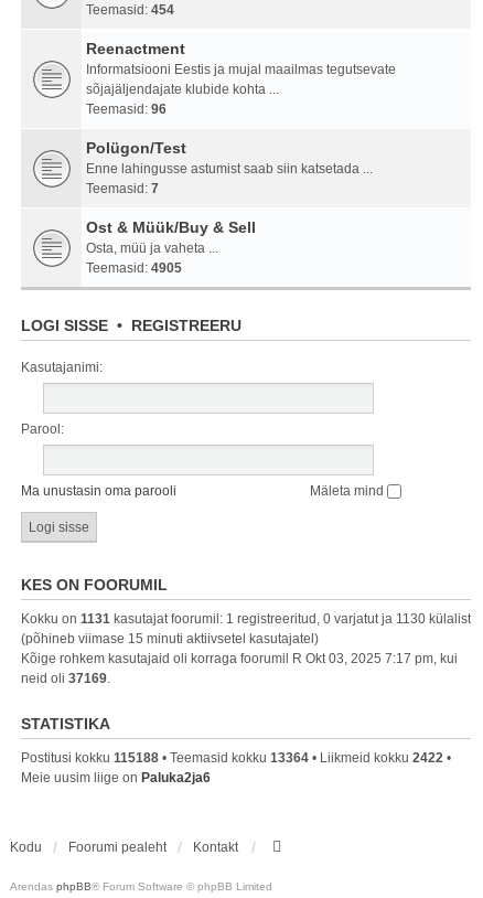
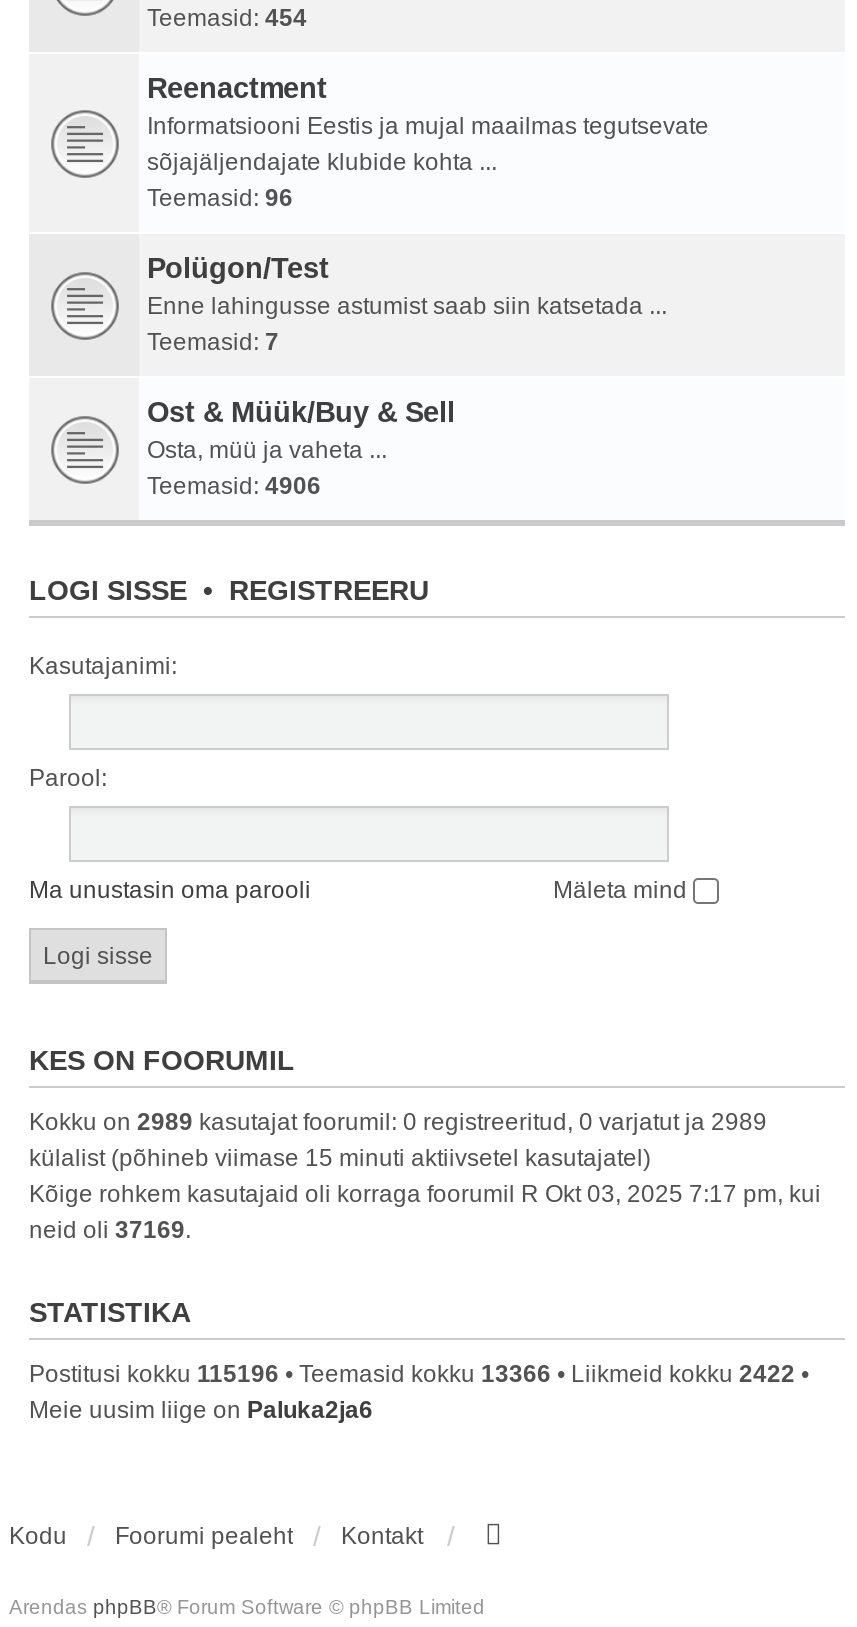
- Teemasid: 4905
+ Teemasid: 4906

- Kokku on 1131 kasutajat foorumil: 1 registreeritud, 0 varjatut ja 1130 külalist
- (põhineb viimase 15 minuti aktiivsetel kasutajatel)
+ Kokku on 2989 kasutajat foorumil: 0 registreeritud, 0 varjatut ja 2989
+ külalist (põhineb viimase 15 minuti aktiivsetel kasutajatel)

- Postitusi kokku 115188 • Teemasid kokku 13364 • Liikmeid kokku 2422 •
+ Postitusi kokku 115196 • Teemasid kokku 13366 • Liikmeid kokku 2422 •
